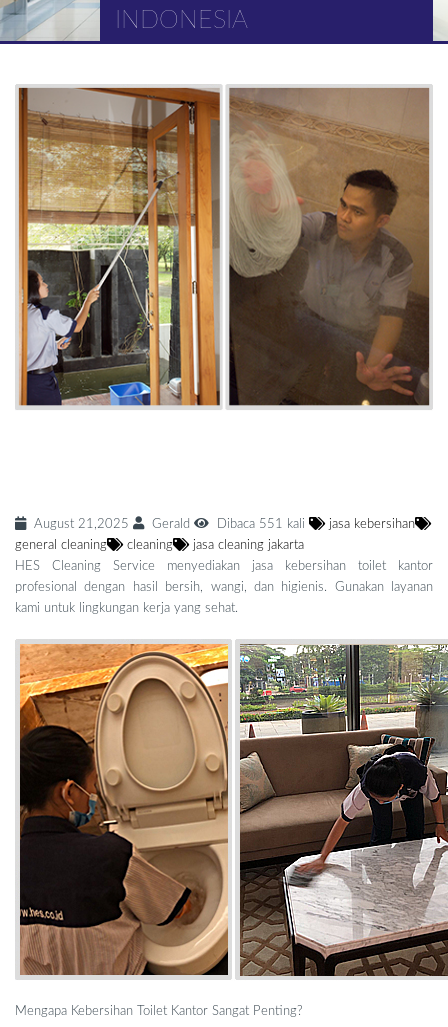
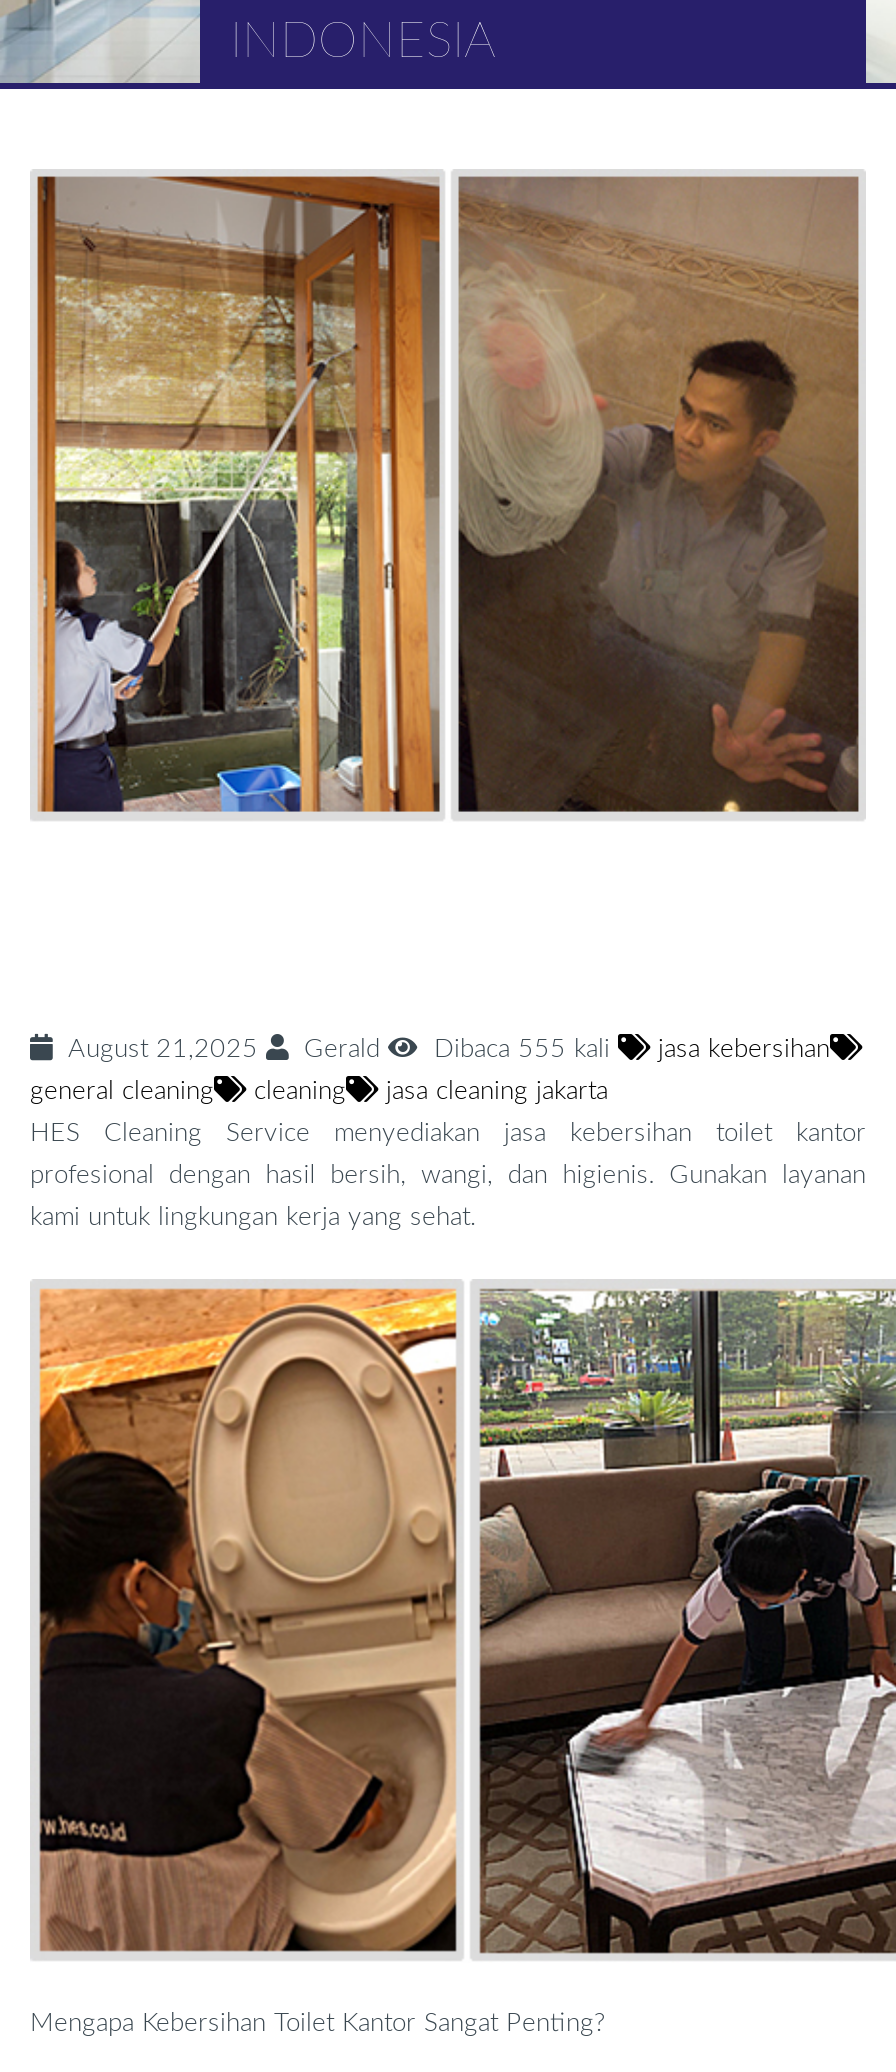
- August 21,2025 Gerald Dibaca 551 kali jasa kebersihan
+ August 21,2025 Gerald Dibaca 555 kali jasa kebersihan
